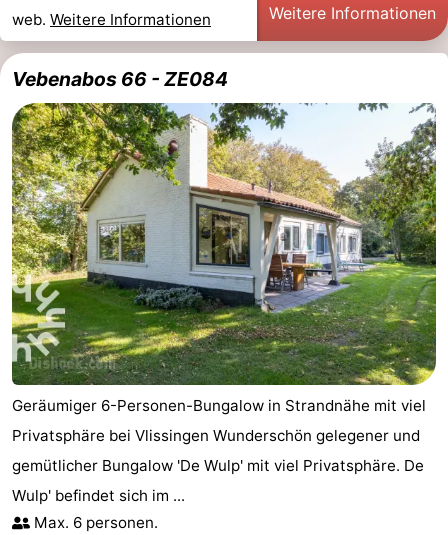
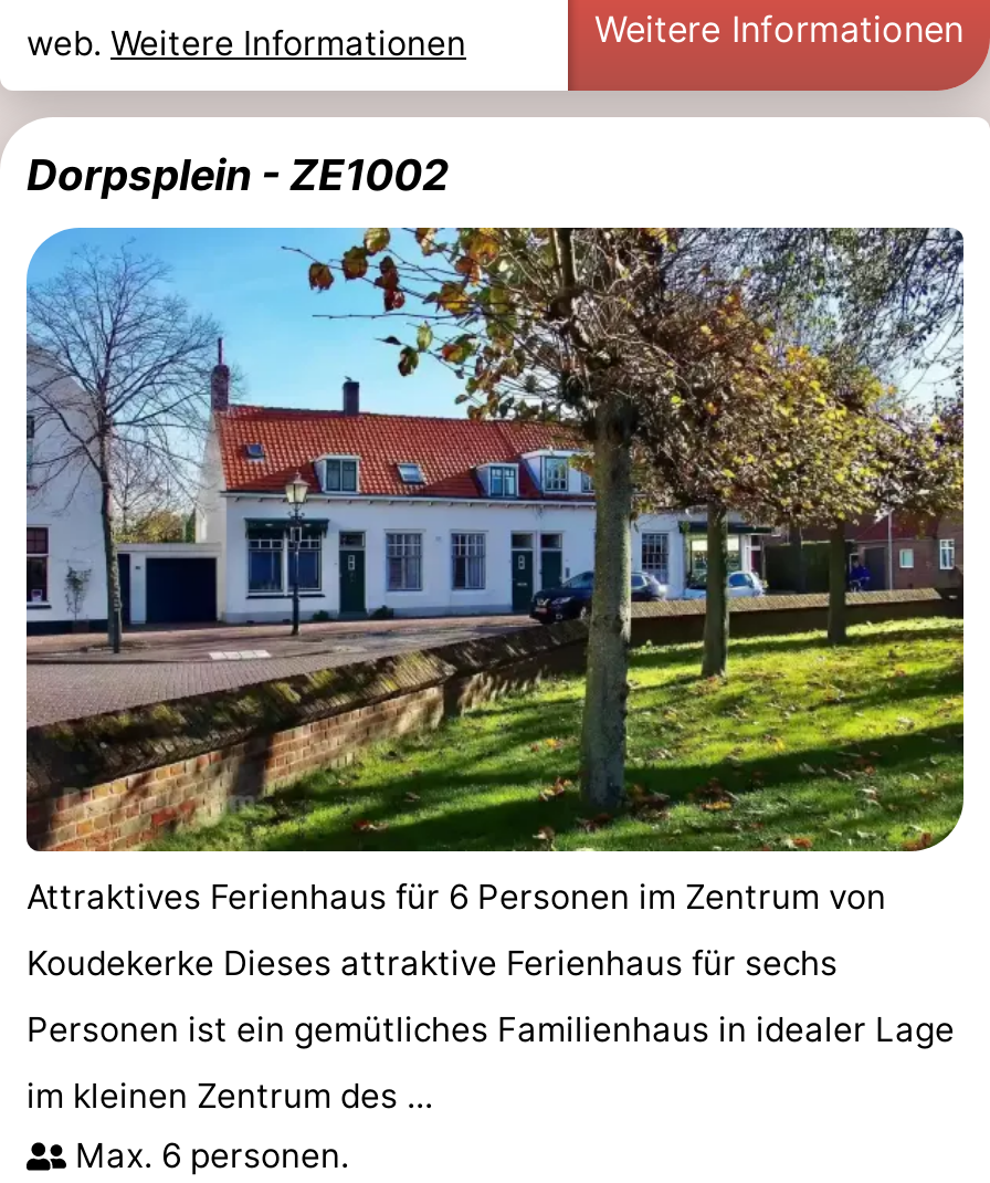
- Vebenabos 66 - ZE084
+ Dorpsplein - ZE1002

- [image]
- Geräumiger 6-Personen-Bungalow in Strandnähe mit viel
+ [image]
+ Attraktives Ferienhaus für 6 Personen im Zentrum von

- Privatsphäre bei Vlissingen Wunderschön gelegener und
+ Koudekerke Dieses attraktive Ferienhaus für sechs

- gemütlicher Bungalow 'De Wulp' mit viel Privatsphäre. De
+ Personen ist ein gemütliches Familienhaus in idealer Lage

- Wulp' befindet sich im ...
+ im kleinen Zentrum des ...
